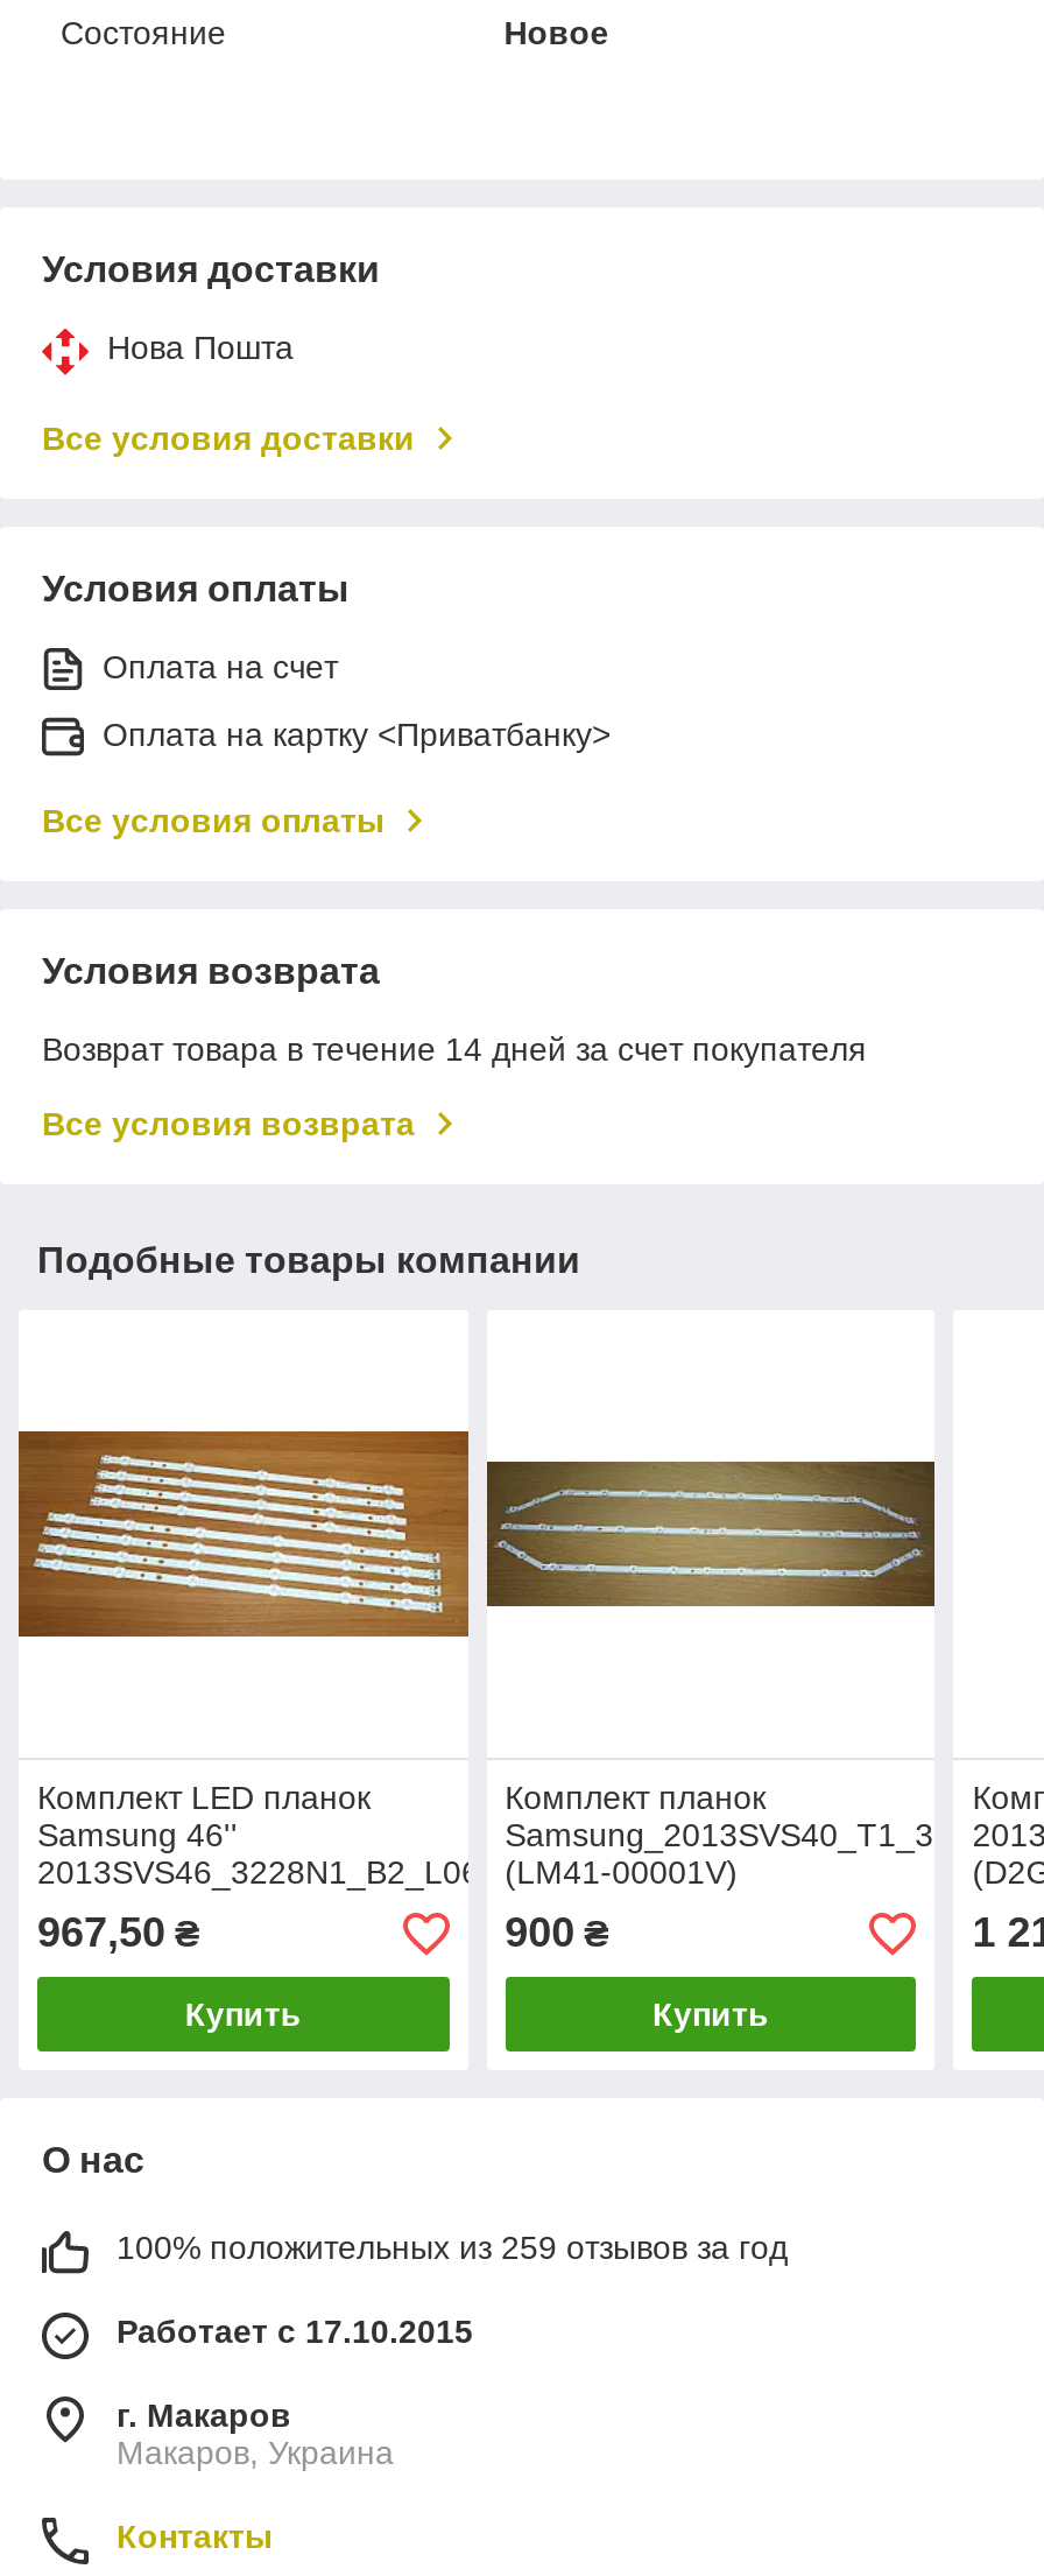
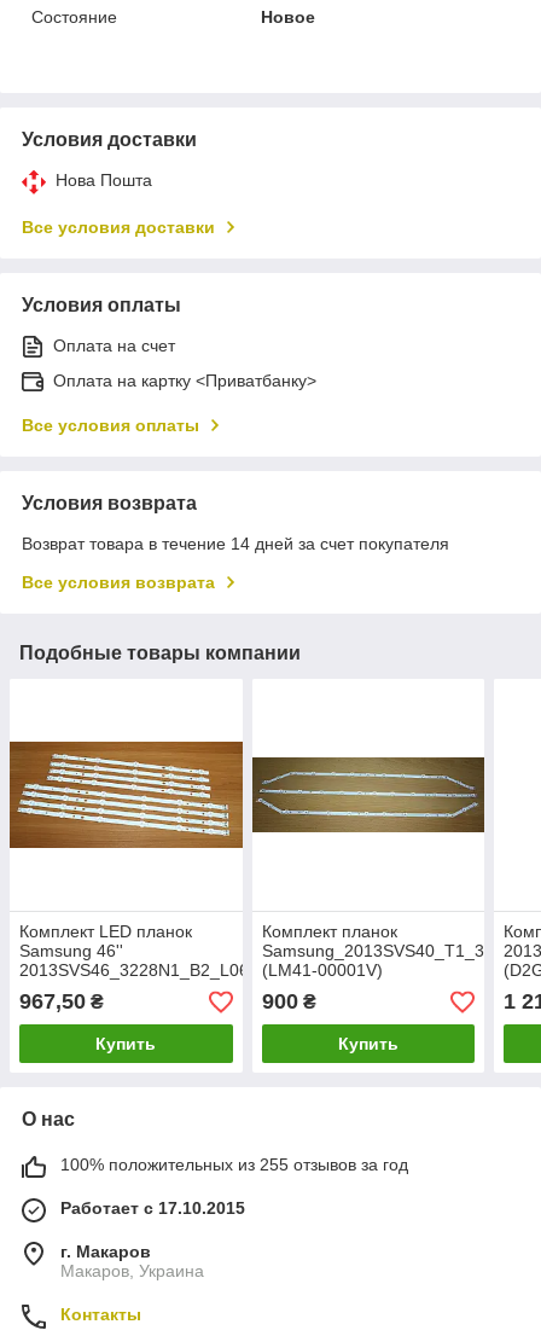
- 100% положительных из 259 отзывов за год
+ 100% положительных из 255 отзывов за год
